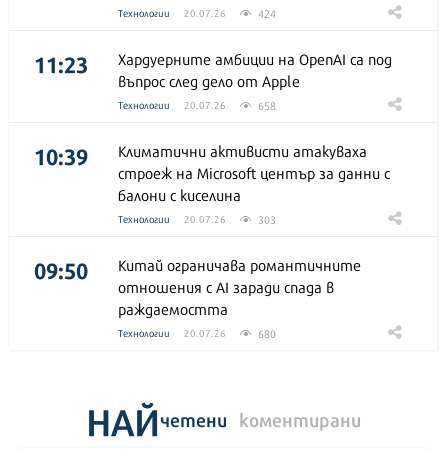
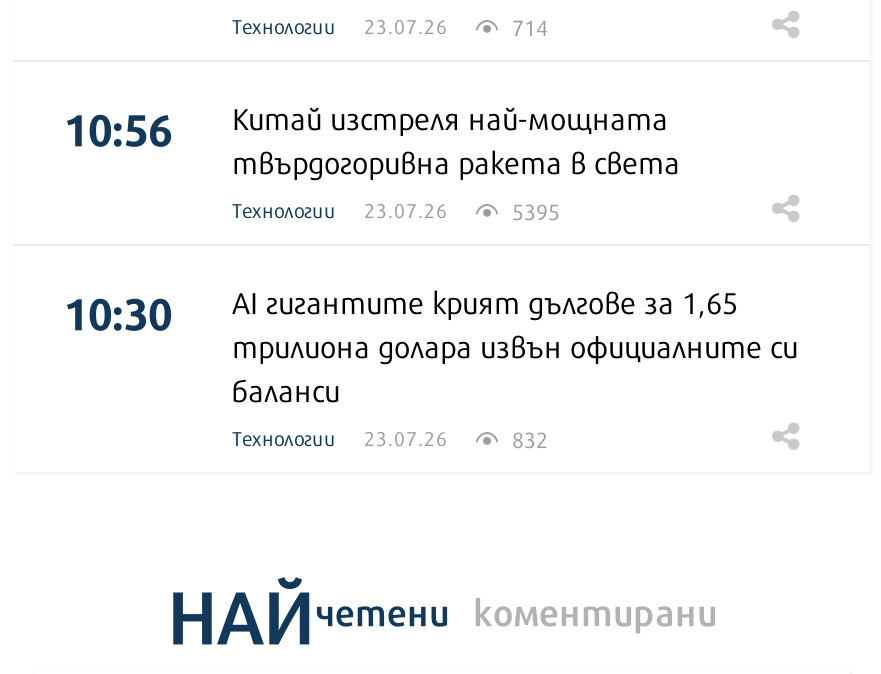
- 20.07.26
- 424
+ 23.07.26
+ 714

- 11:23
- Хардуерните амбиции на OpenAI са под
- въпрос след дело от Apple
+ 10:56
+ Китай изстреля най-мощната
+ твърдогоривна ракета в света

- 20.07.26
- 658
+ 23.07.26
+ 5395

- 10:39
- Климатични активисти атакуваха
- строеж на Microsoft център за данни с
- балони с киселина
+ 10:30
+ AI гигантите крият дългове за 1,65
+ трилиона долара извън официалните си
+ баланси

- 20.07.26
- 303
- 09:50
- Китай ограничава романтичните
- отношения с AI заради спада в
- раждаемостта
- Технологии
- 20.07.26
- 680
+ 23.07.26
+ 832
